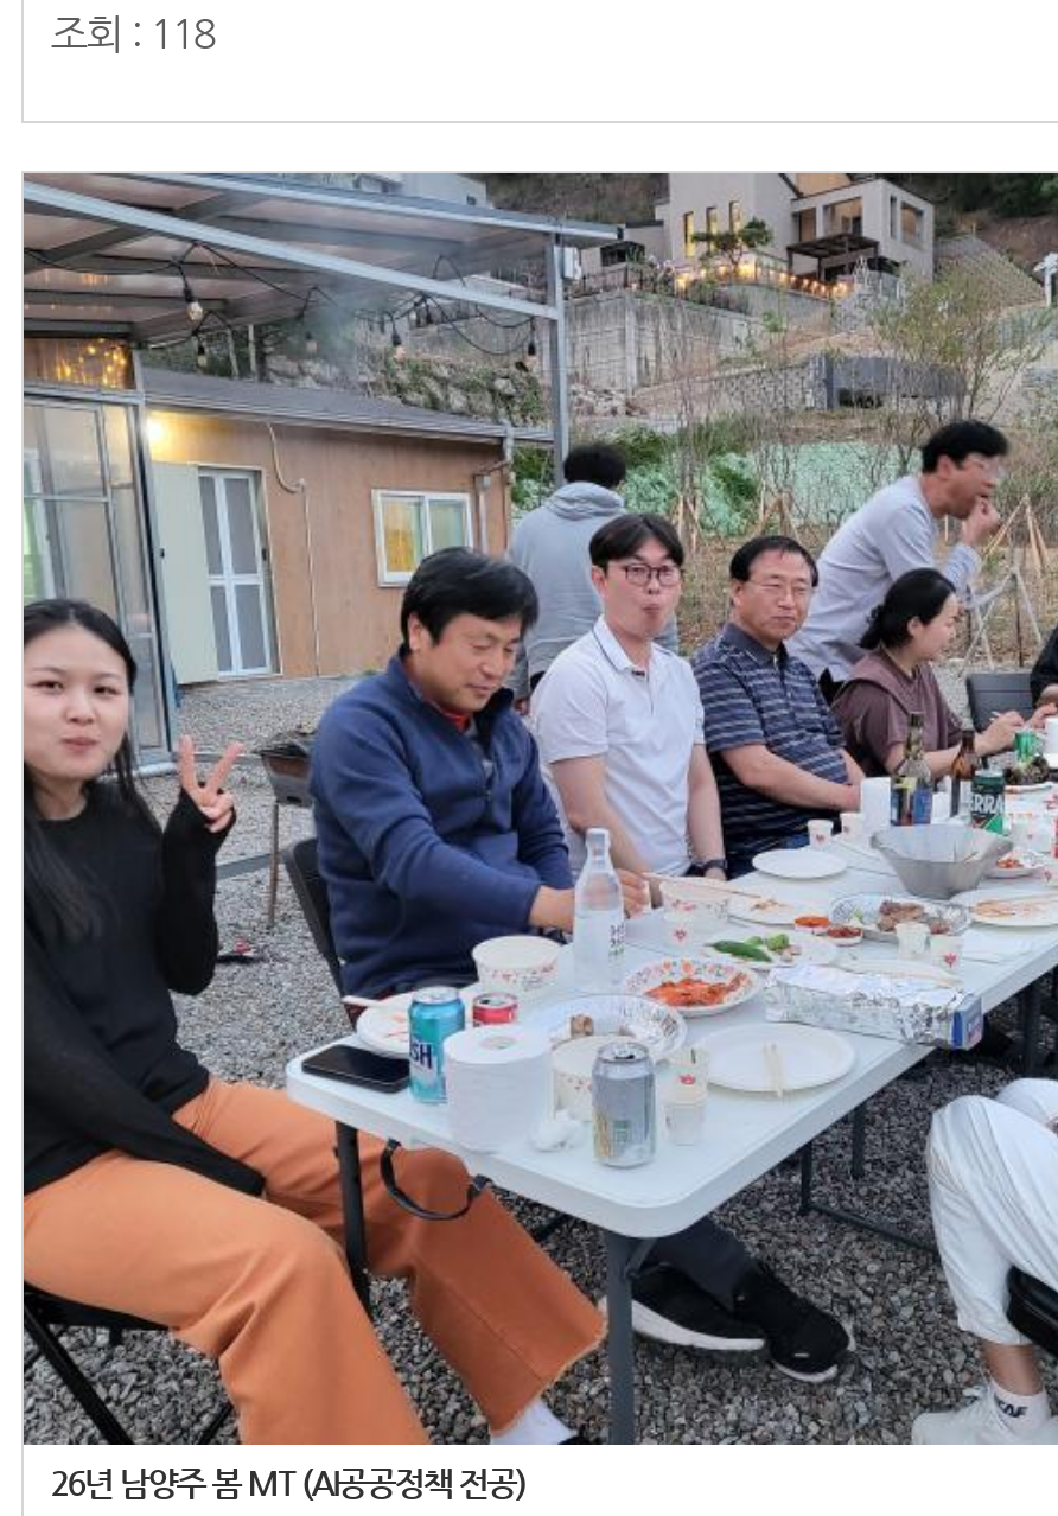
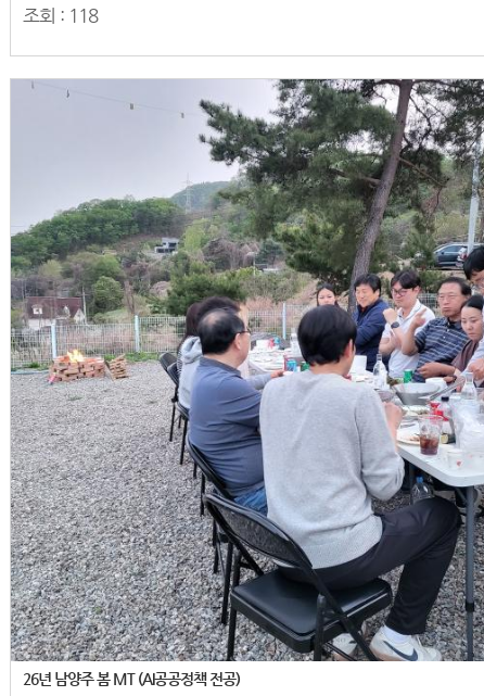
- [image]
+ [image]
